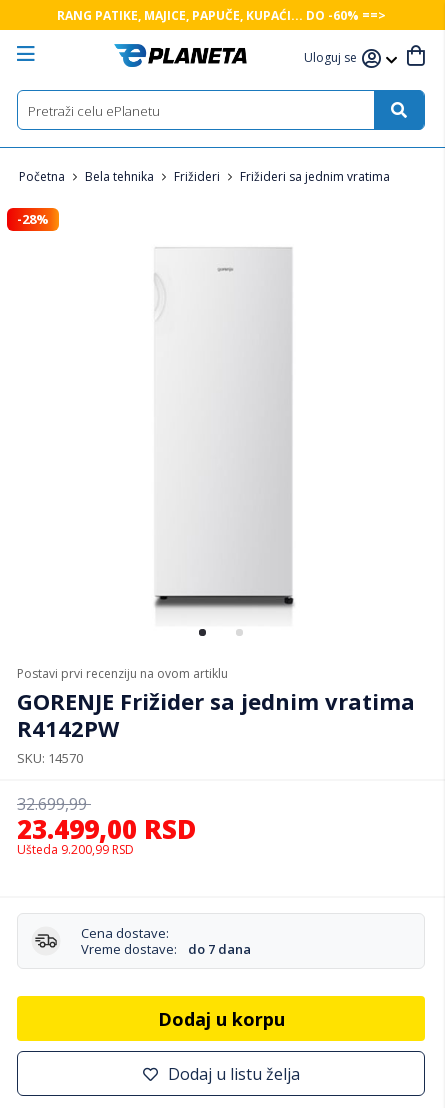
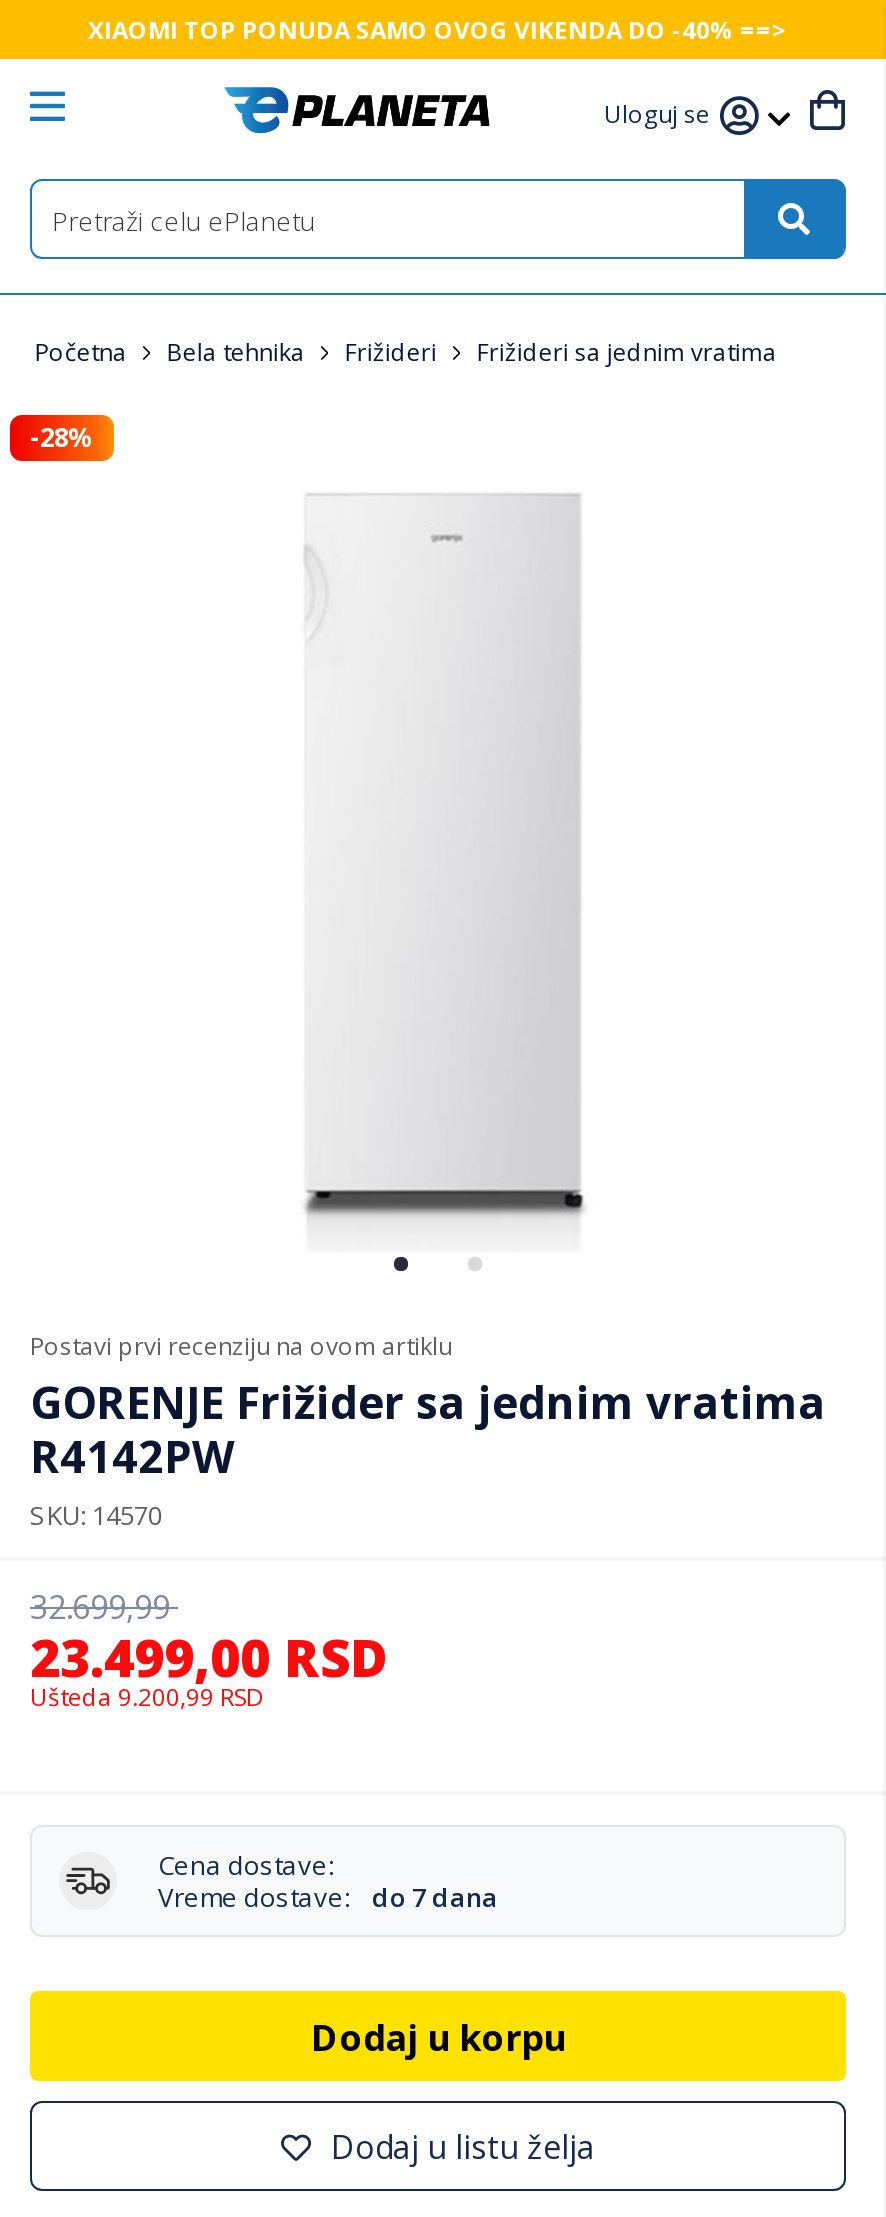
- RANG PATIKE, MAJICE, PAPUČE, KUPAĆI... DO -60% ==>
+ XIAOMI TOP PONUDA SAMO OVOG VIKENDA DO -40% ==>
